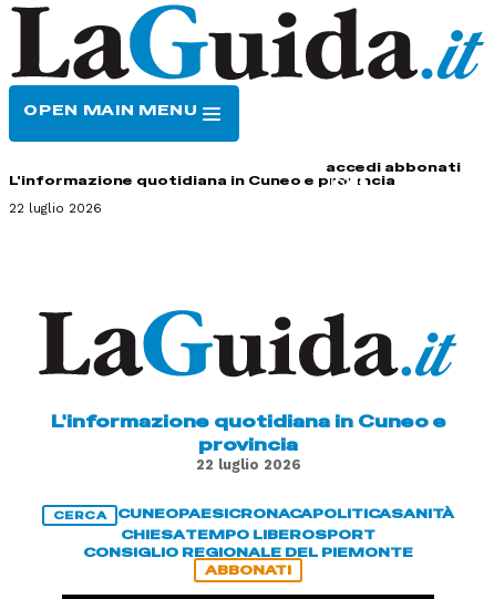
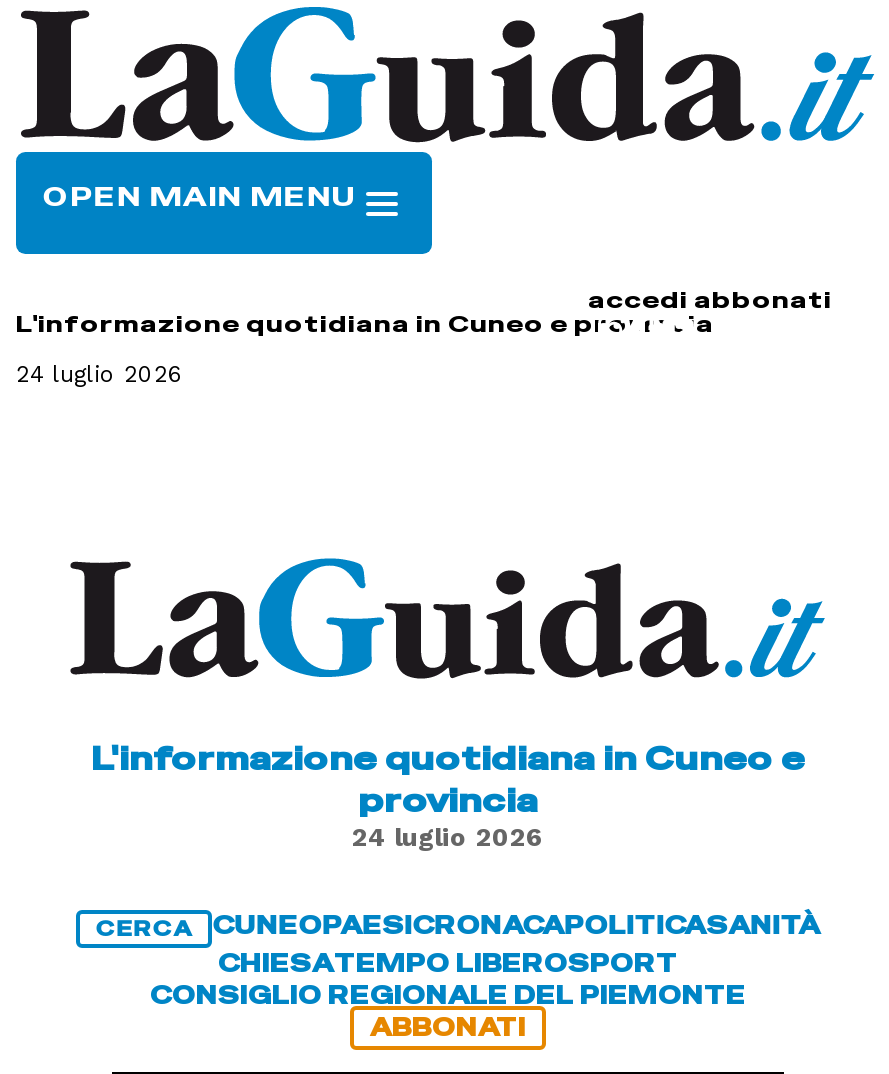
- 22 luglio 2026
+ 24 luglio 2026

- 22 luglio 2026
+ 24 luglio 2026
